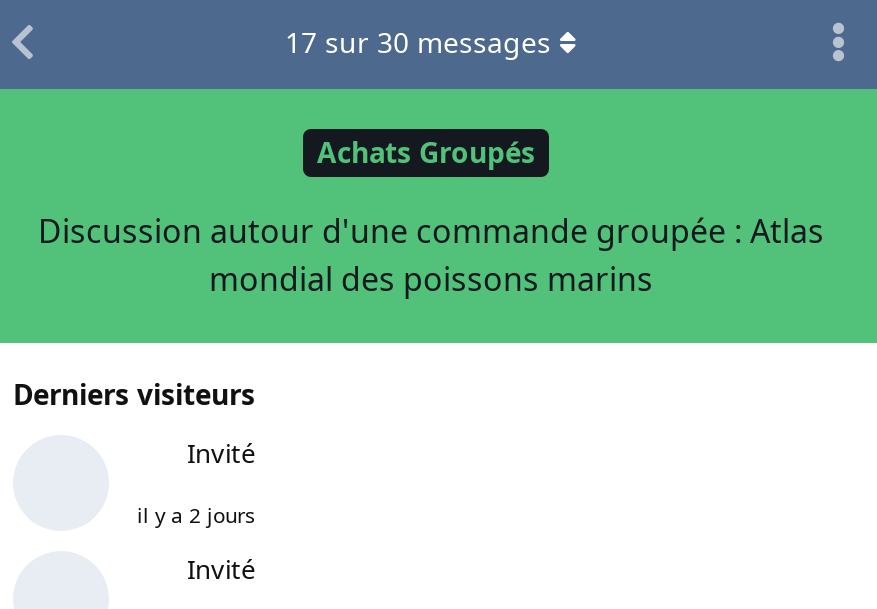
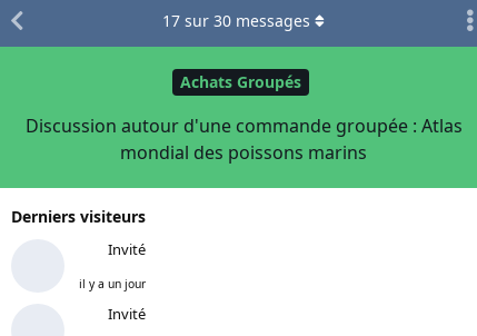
- il y a 2 jours
+ il y a un jour
